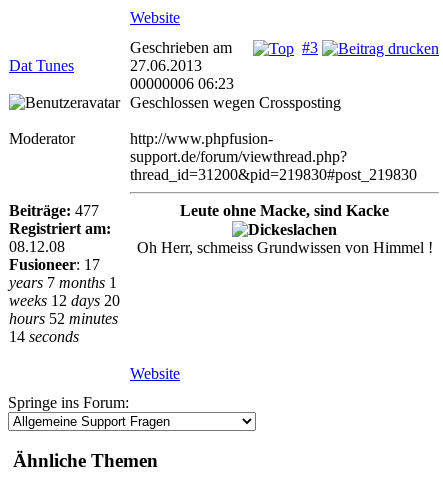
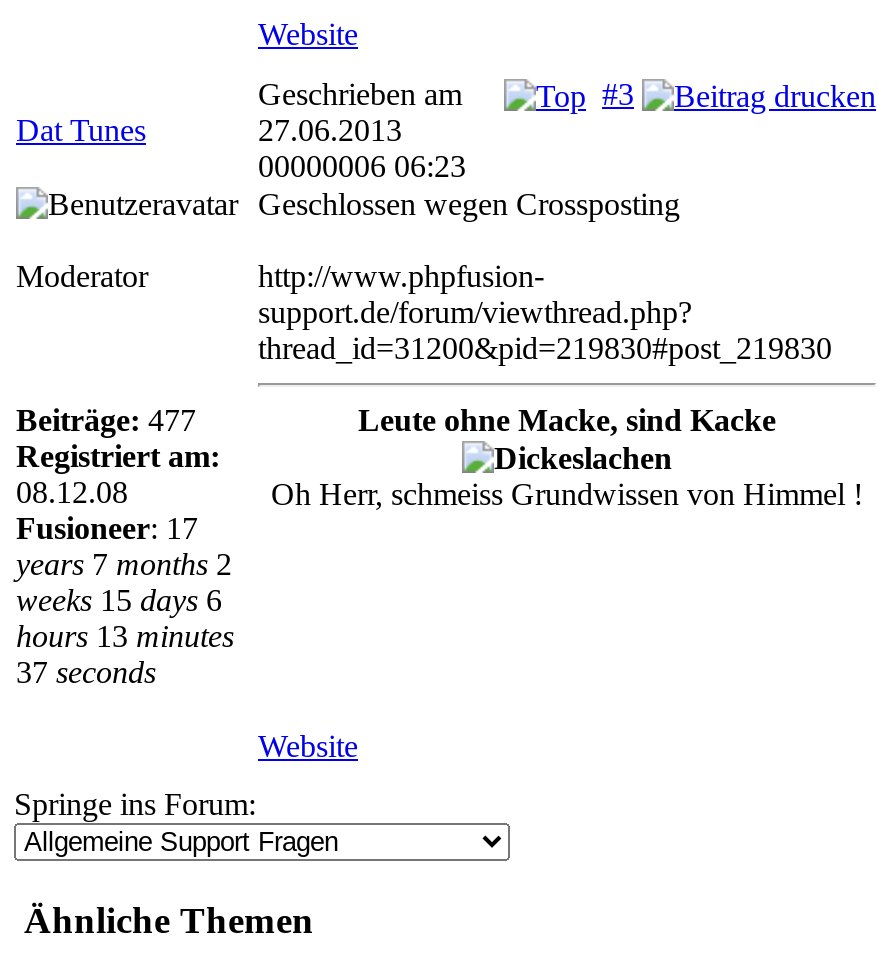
- years 7 months 1
+ years 7 months 2

- weeks 12 days 20
+ weeks 15 days 6

- hours 52 minutes
+ hours 13 minutes

- 14 seconds
+ 37 seconds
